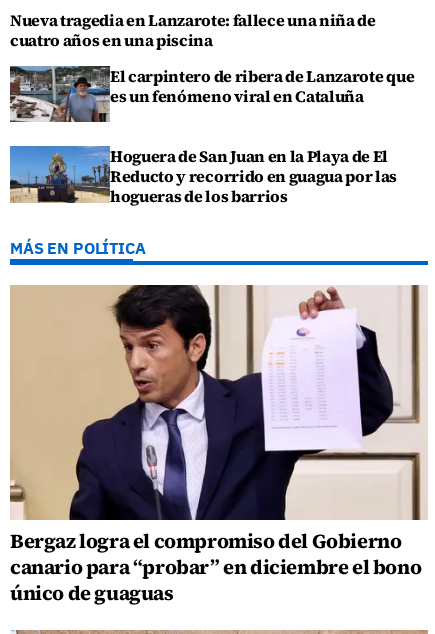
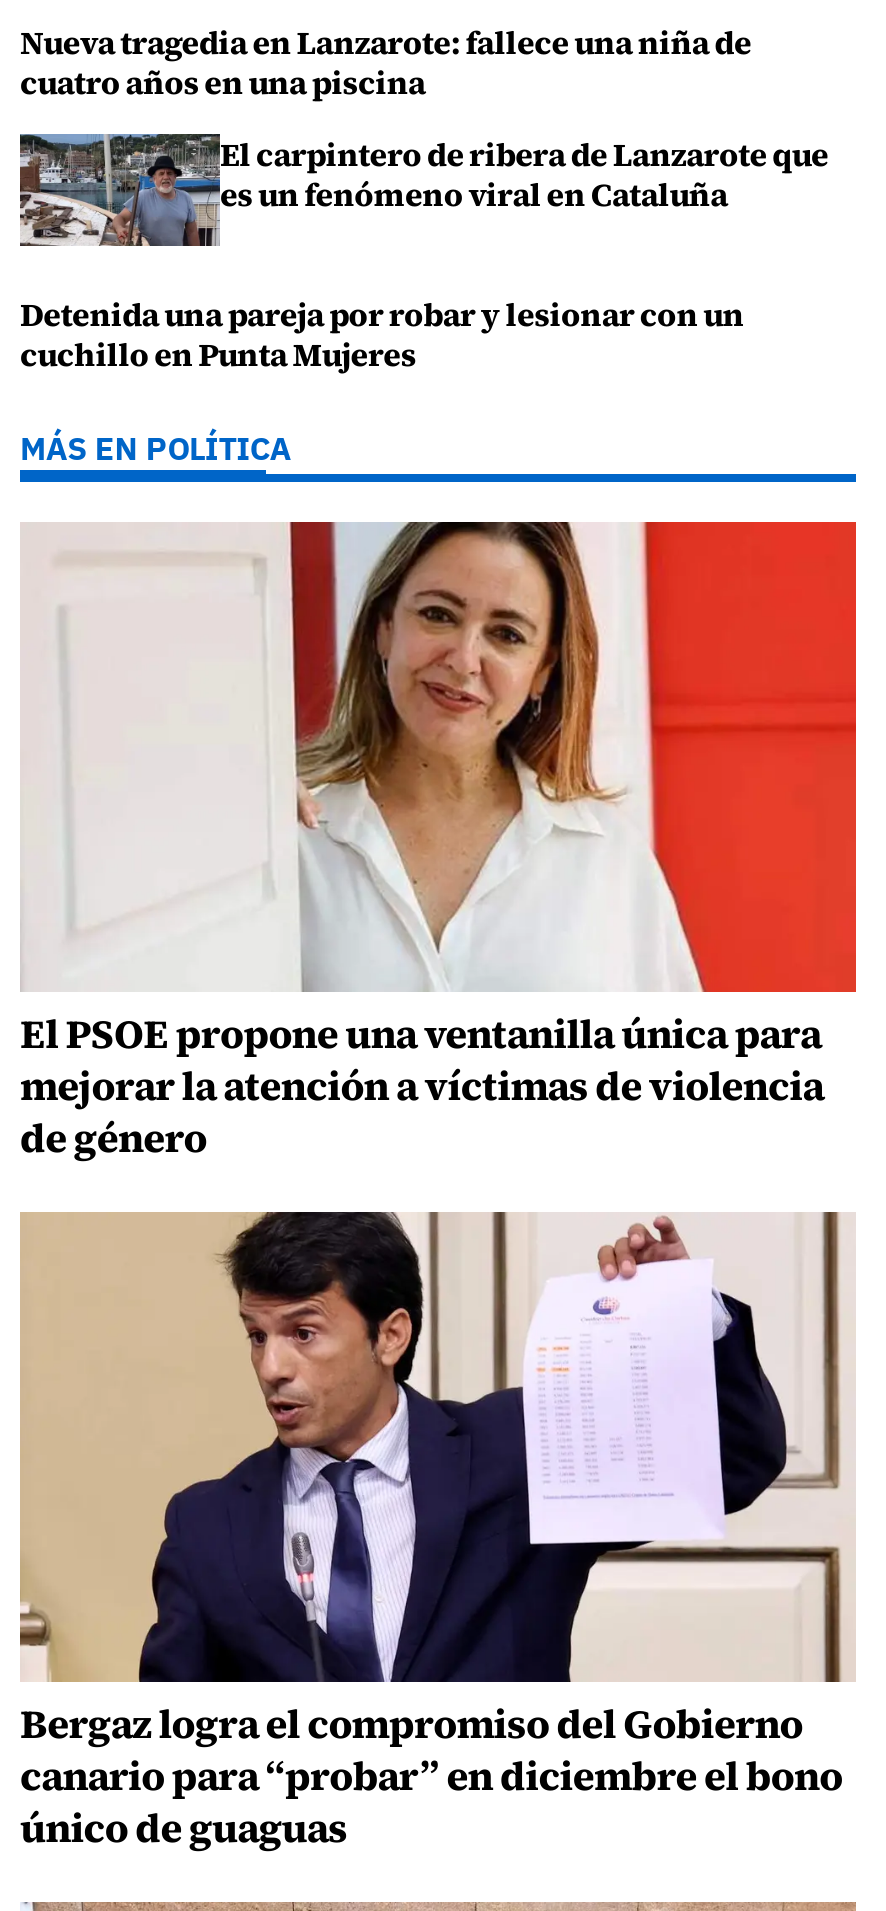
- Hoguera de San Juan en la Playa de El
- Reducto y recorrido en guagua por las
- hogueras de los barrios
+ Detenida una pareja por robar y lesionar con un
+ cuchillo en Punta Mujeres

moved up: MÁS EN POLÍTICA

+ [image]
+ El PSOE propone una ventanilla única para
+ mejorar la atención a víctimas de violencia
+ de género
